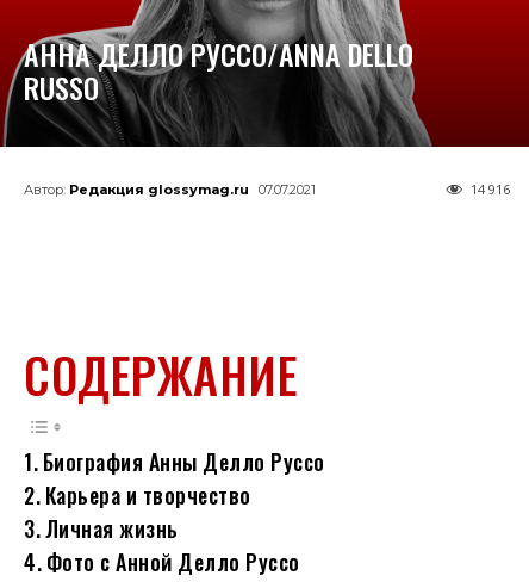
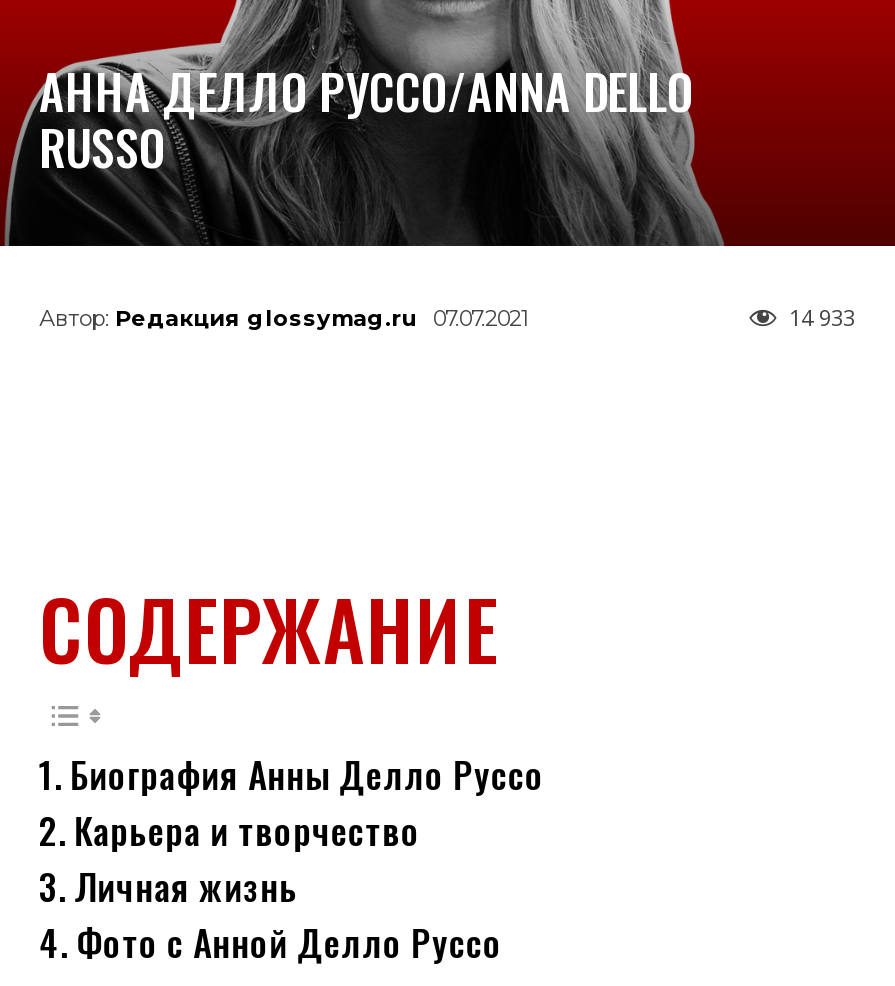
- 14 916
+ 14 933
